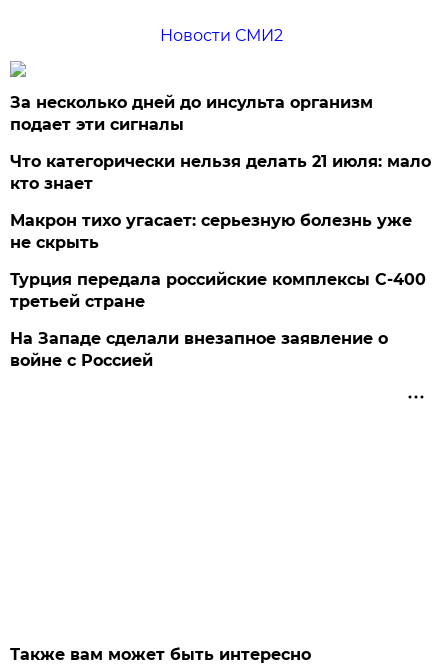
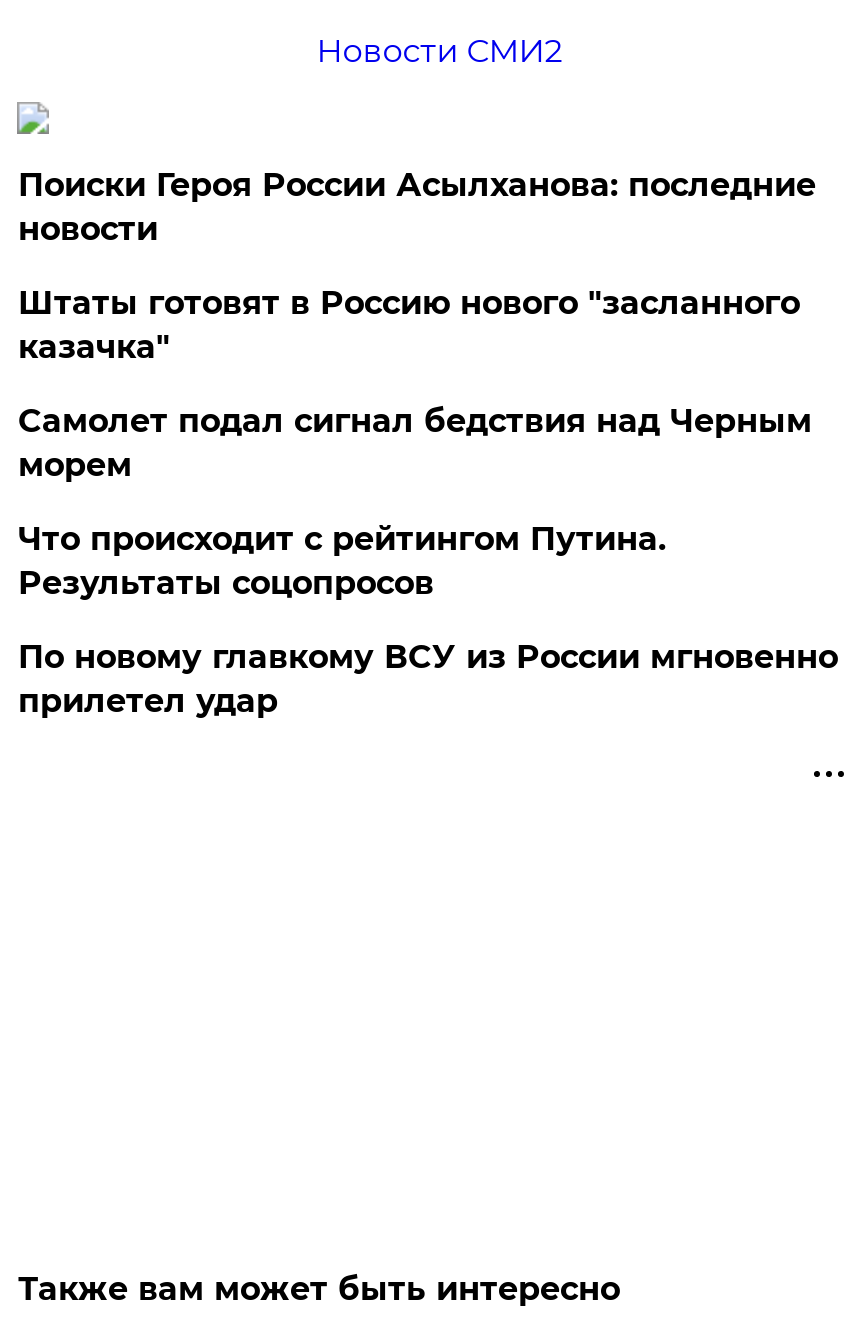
- За несколько дней до инсульта организм
- подает эти сигналы
+ Поиски Героя России Асылханова: последние
+ новости

- Что категорически нельзя делать 21 июля: мало
- кто знает
+ Штаты готовят в Россию нового "засланного
+ казачка"

- Макрон тихо угасает: серьезную болезнь уже
- не скрыть
+ Самолет подал сигнал бедствия над Черным
+ морем

- Турция передала российские комплексы С-400
- третьей стране
+ Что происходит с рейтингом Путина.
+ Результаты соцопросов

- На Западе сделали внезапное заявление о
- войне с Россией
+ По новому главкому ВСУ из России мгновенно
+ прилетел удар
